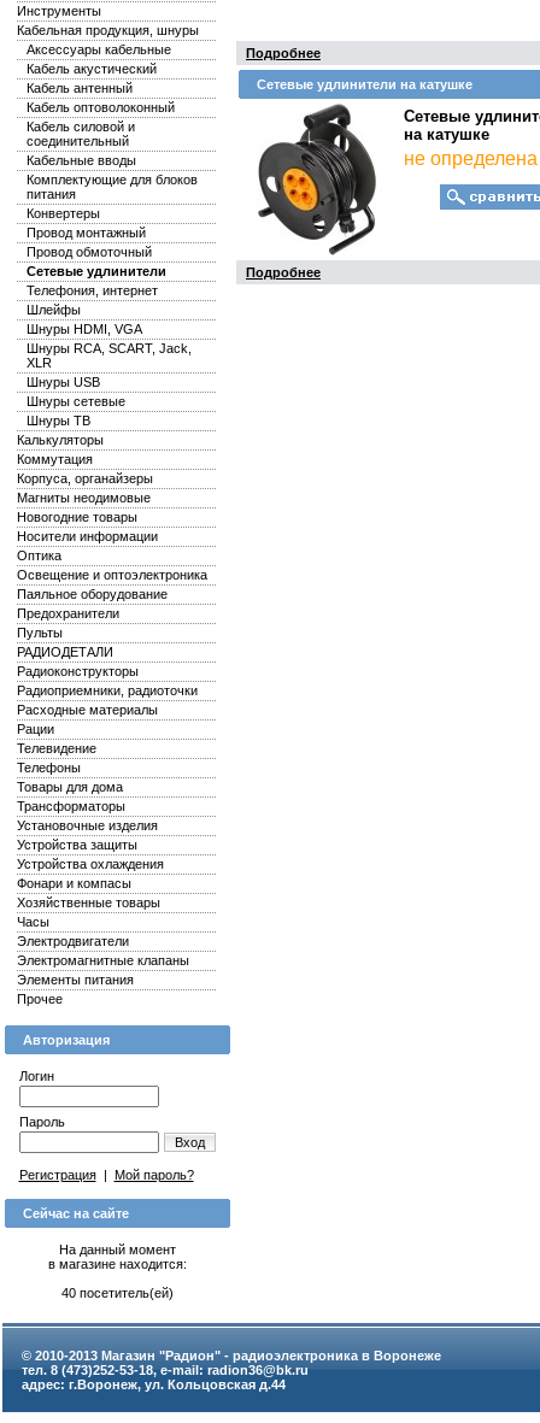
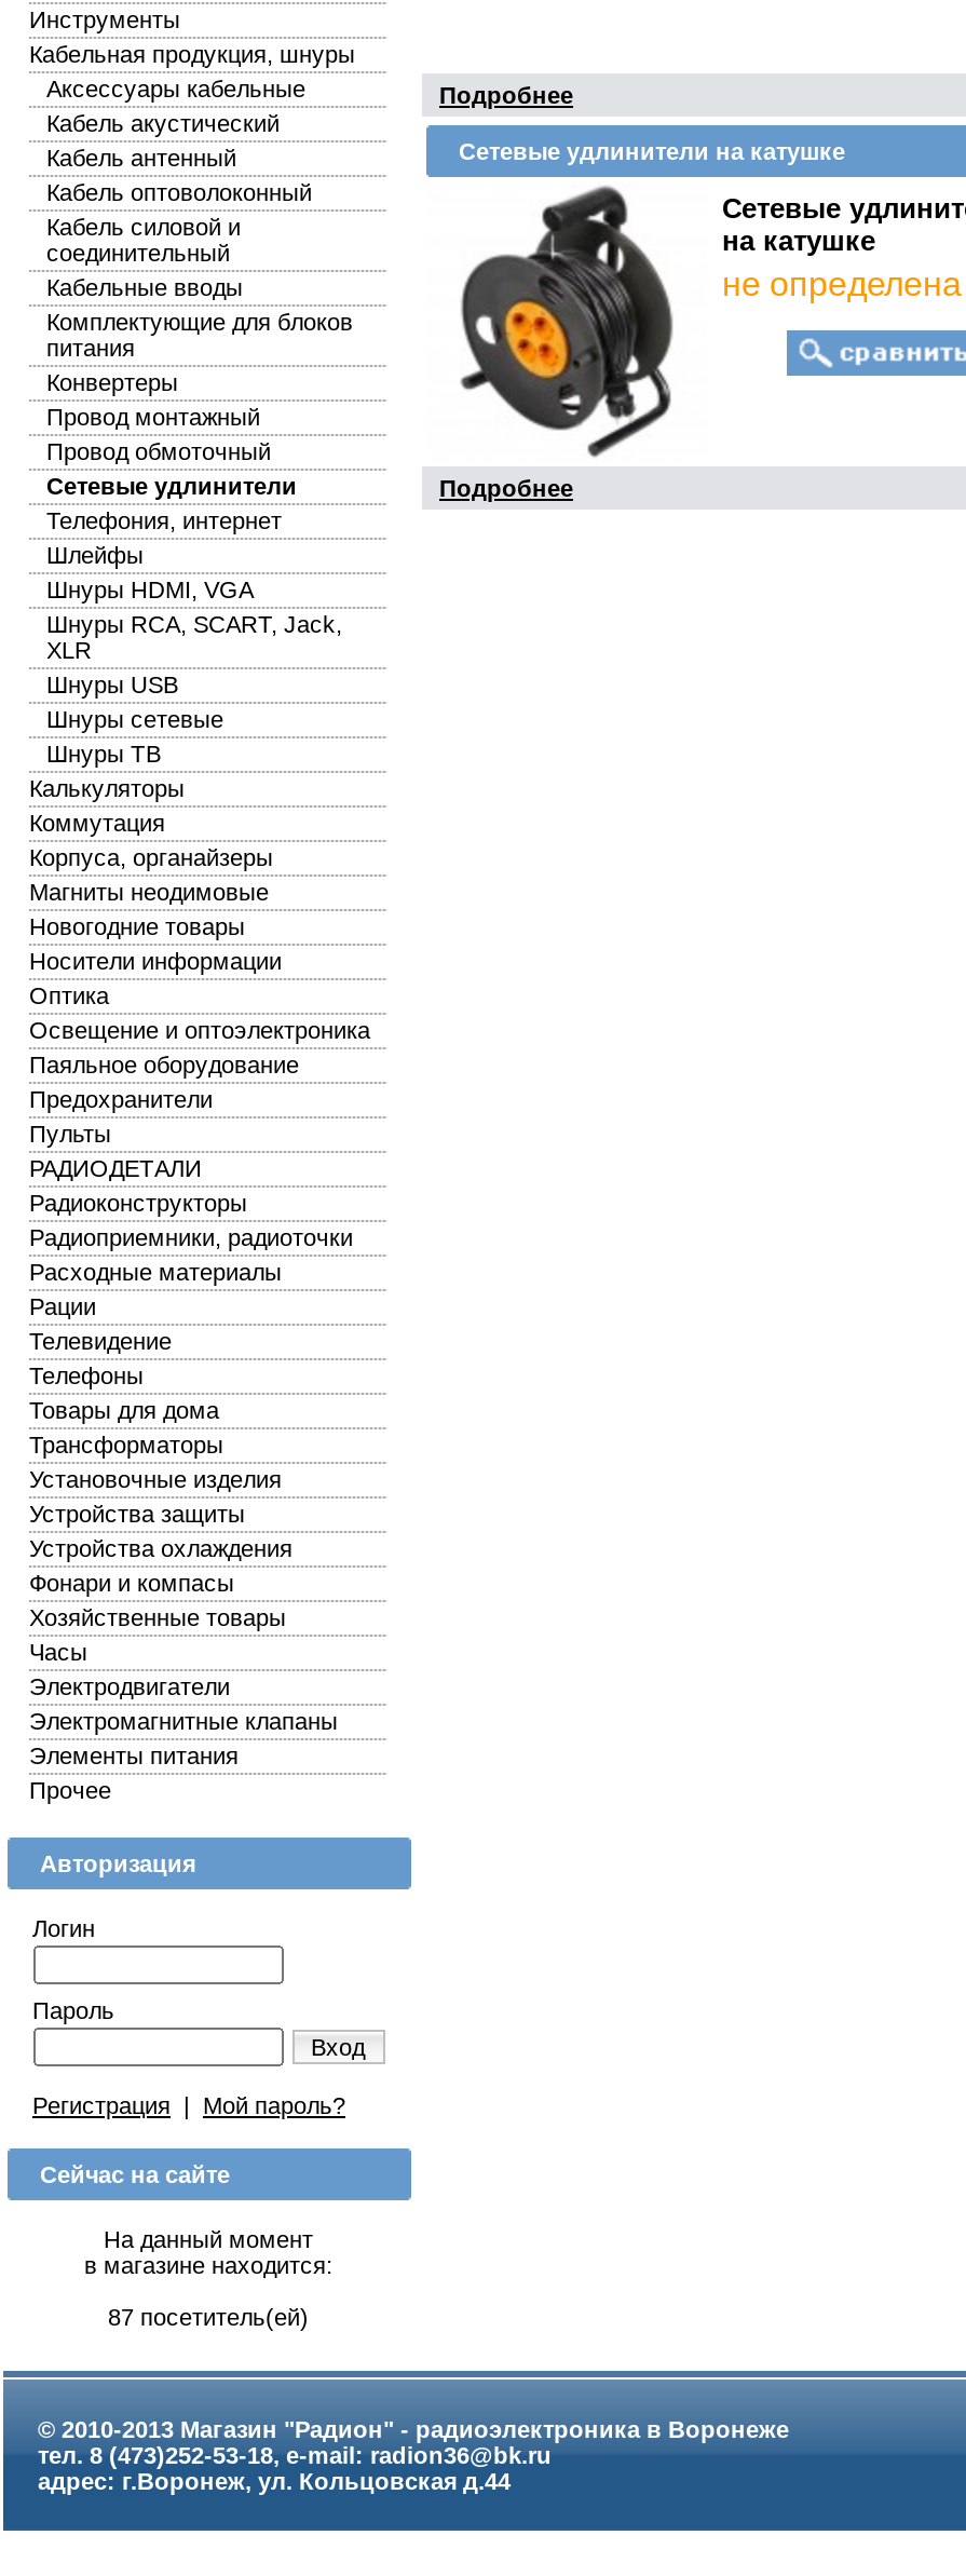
- 40 посетитель(ей)
+ 87 посетитель(ей)
